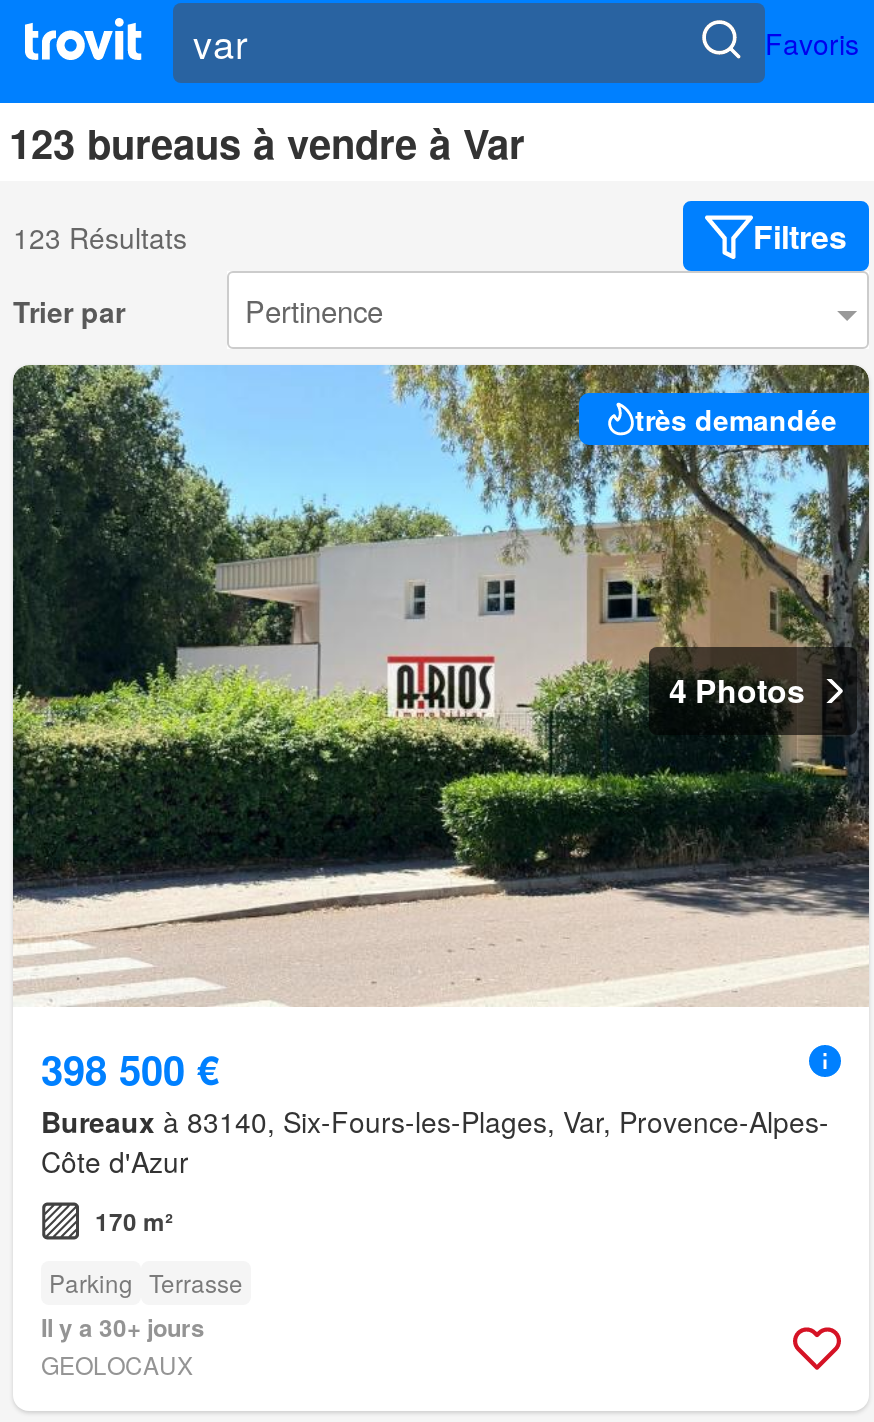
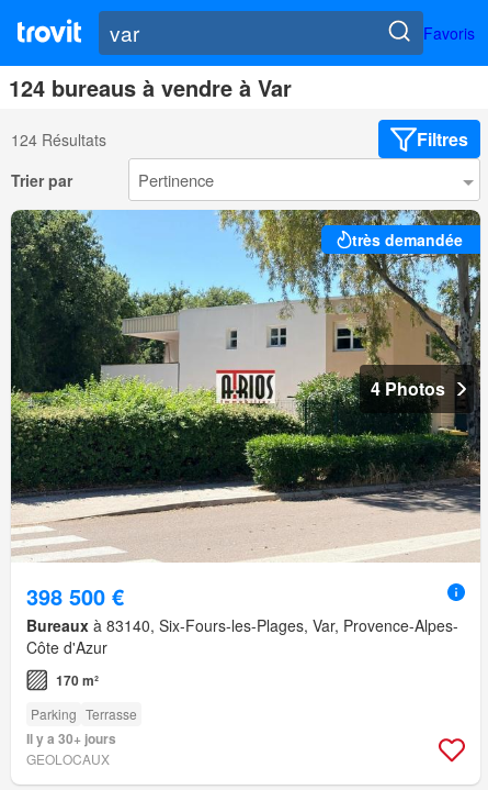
- 123 bureaus à vendre à Var
+ 124 bureaus à vendre à Var

- 123 Résultats
+ 124 Résultats
